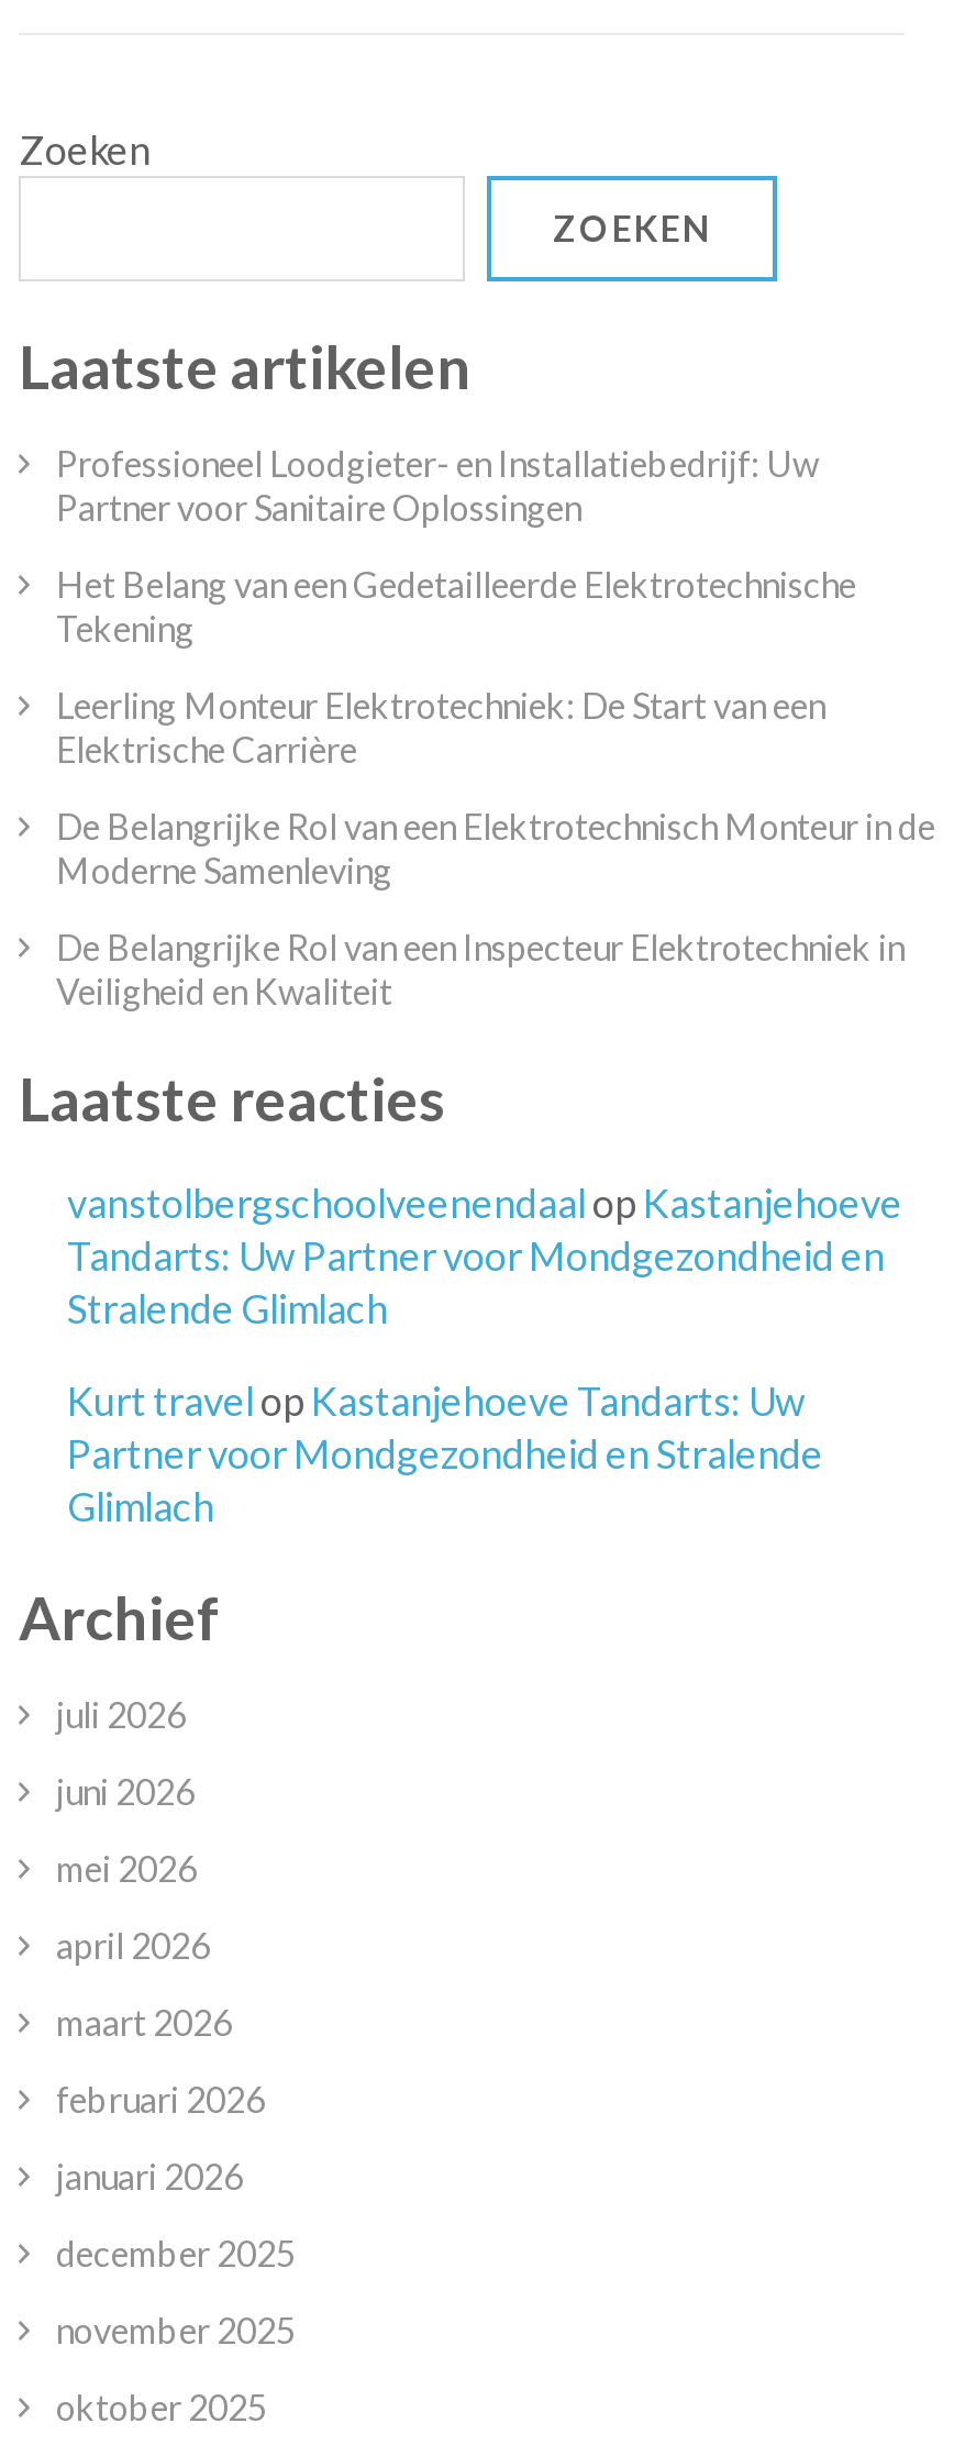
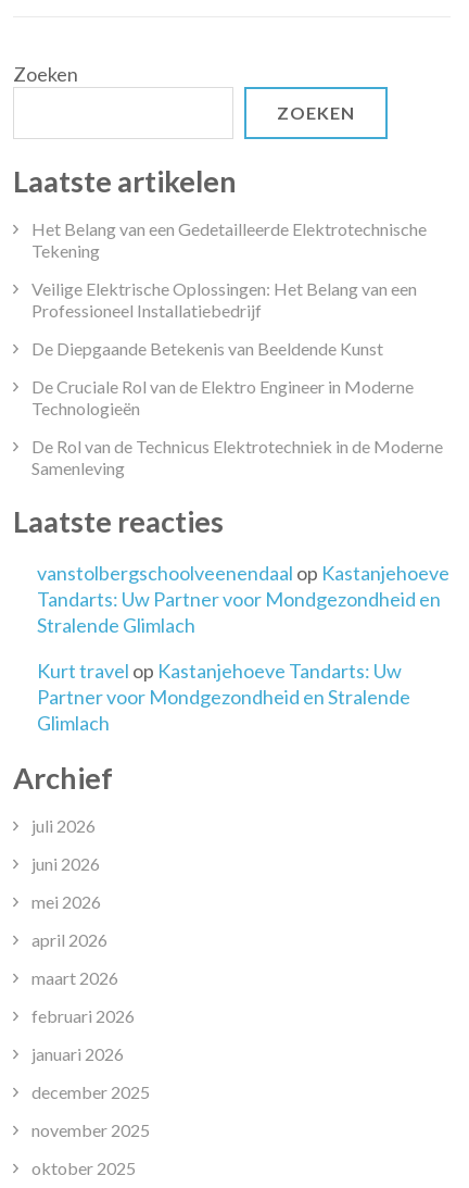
- Professioneel Loodgieter- en Installatiebedrijf: Uw
- Partner voor Sanitaire Oplossingen

moved up: Het Belang van een Gedetailleerde Elektrotechnische | Tekening

- Leerling Monteur Elektrotechniek: De Start van een
- Elektrische Carrière
- De Belangrijke Rol van een Elektrotechnisch Monteur in de
- Moderne Samenleving
- De Belangrijke Rol van een Inspecteur Elektrotechniek in
- Veiligheid en Kwaliteit
+ Veilige Elektrische Oplossingen: Het Belang van een
+ Professioneel Installatiebedrijf
+ De Diepgaande Betekenis van Beeldende Kunst
+ De Cruciale Rol van de Elektro Engineer in Moderne
+ Technologieën
+ De Rol van de Technicus Elektrotechniek in de Moderne
+ Samenleving
